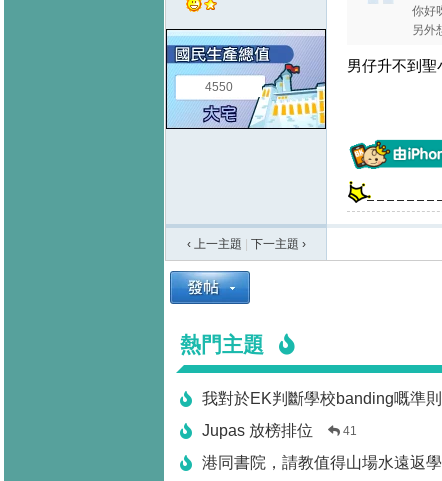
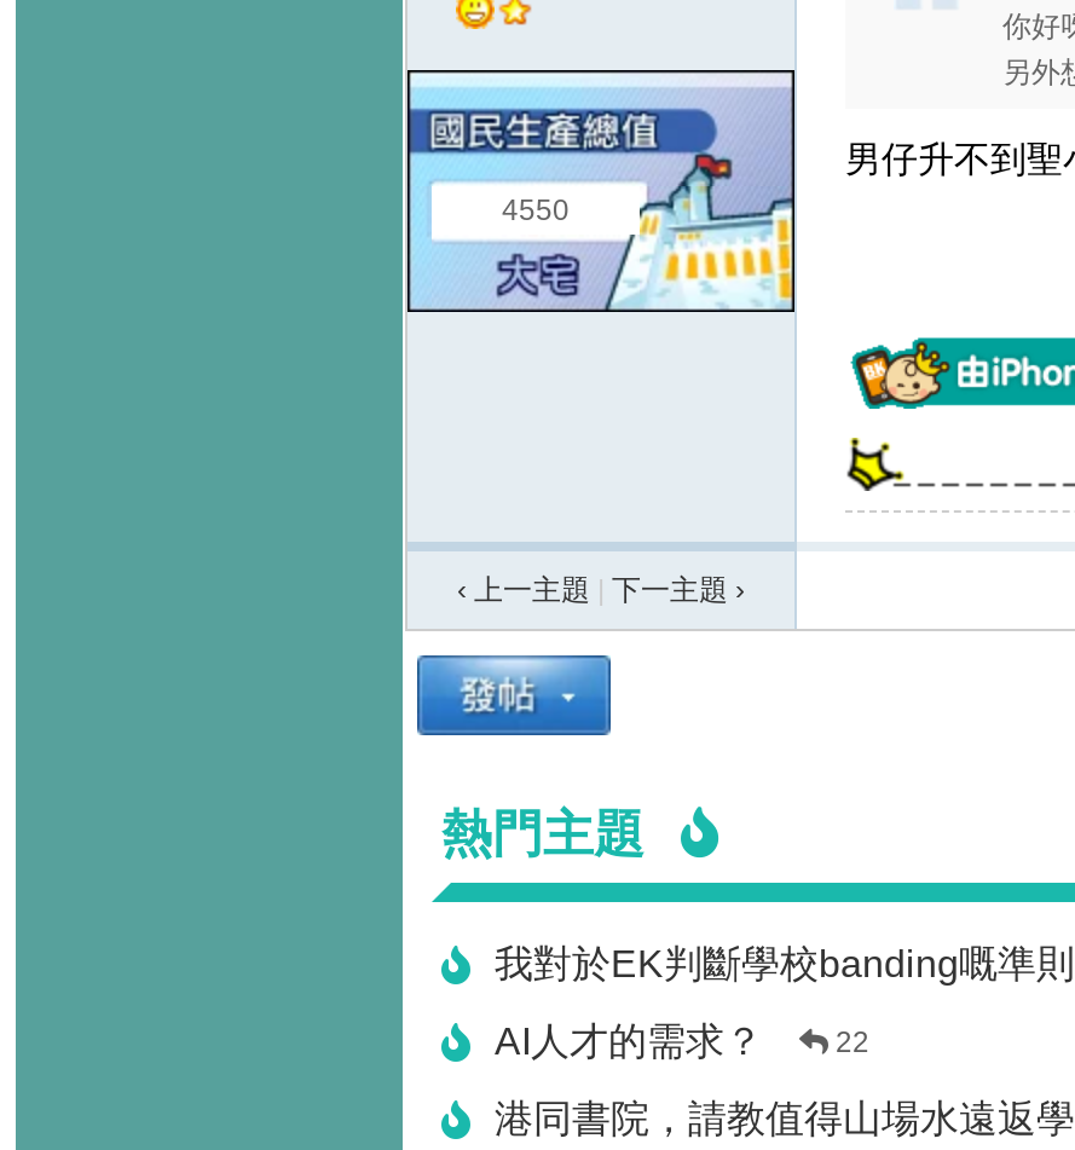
- Jupas 放榜排位
- 41
+ AI人才的需求？
+ 22
